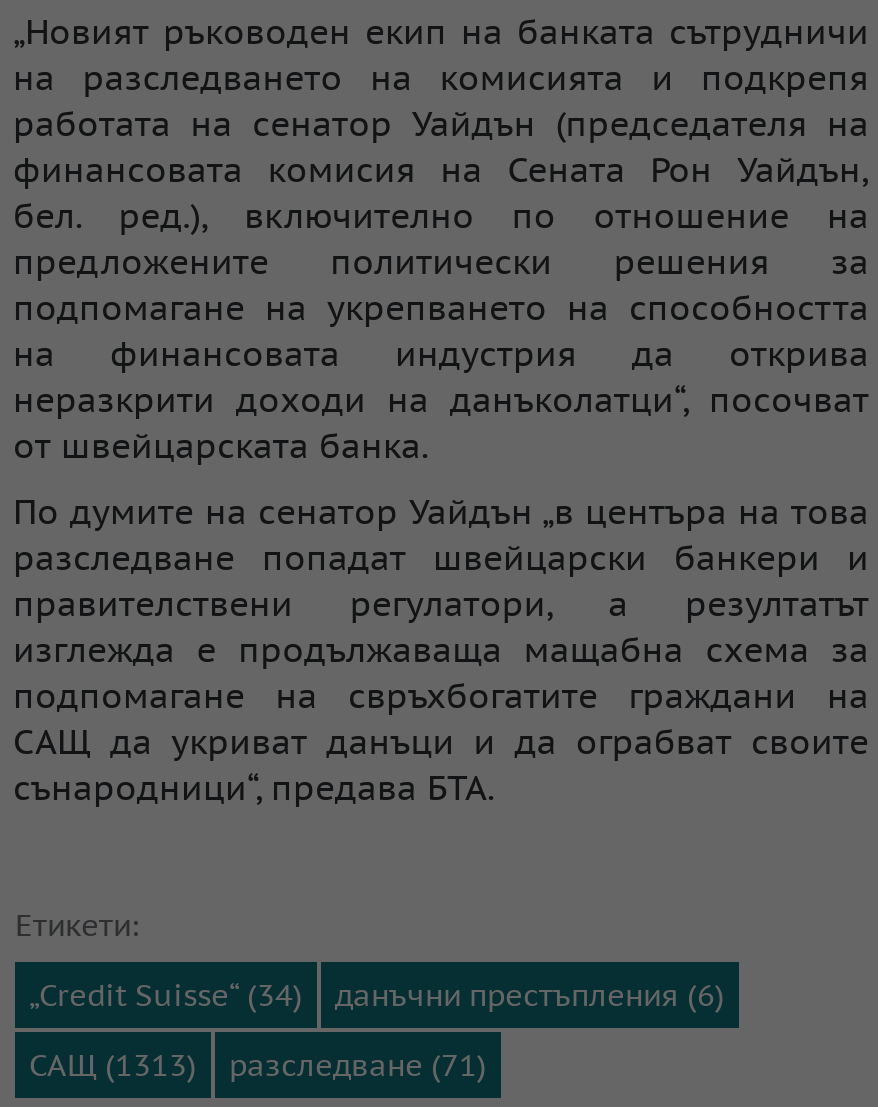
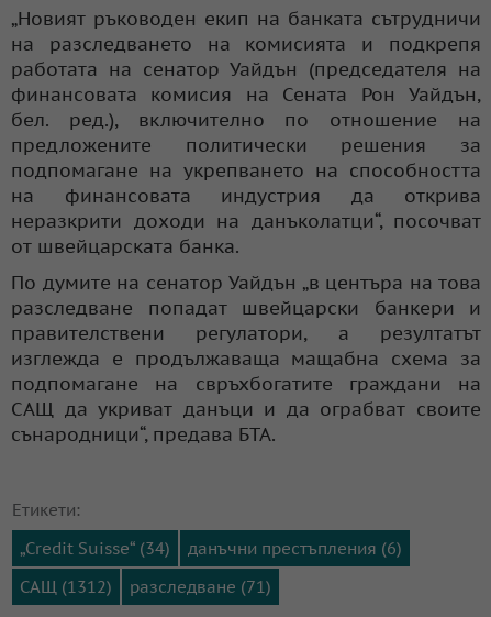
- САЩ (1313) разследване (71)
+ САЩ (1312) разследване (71)
